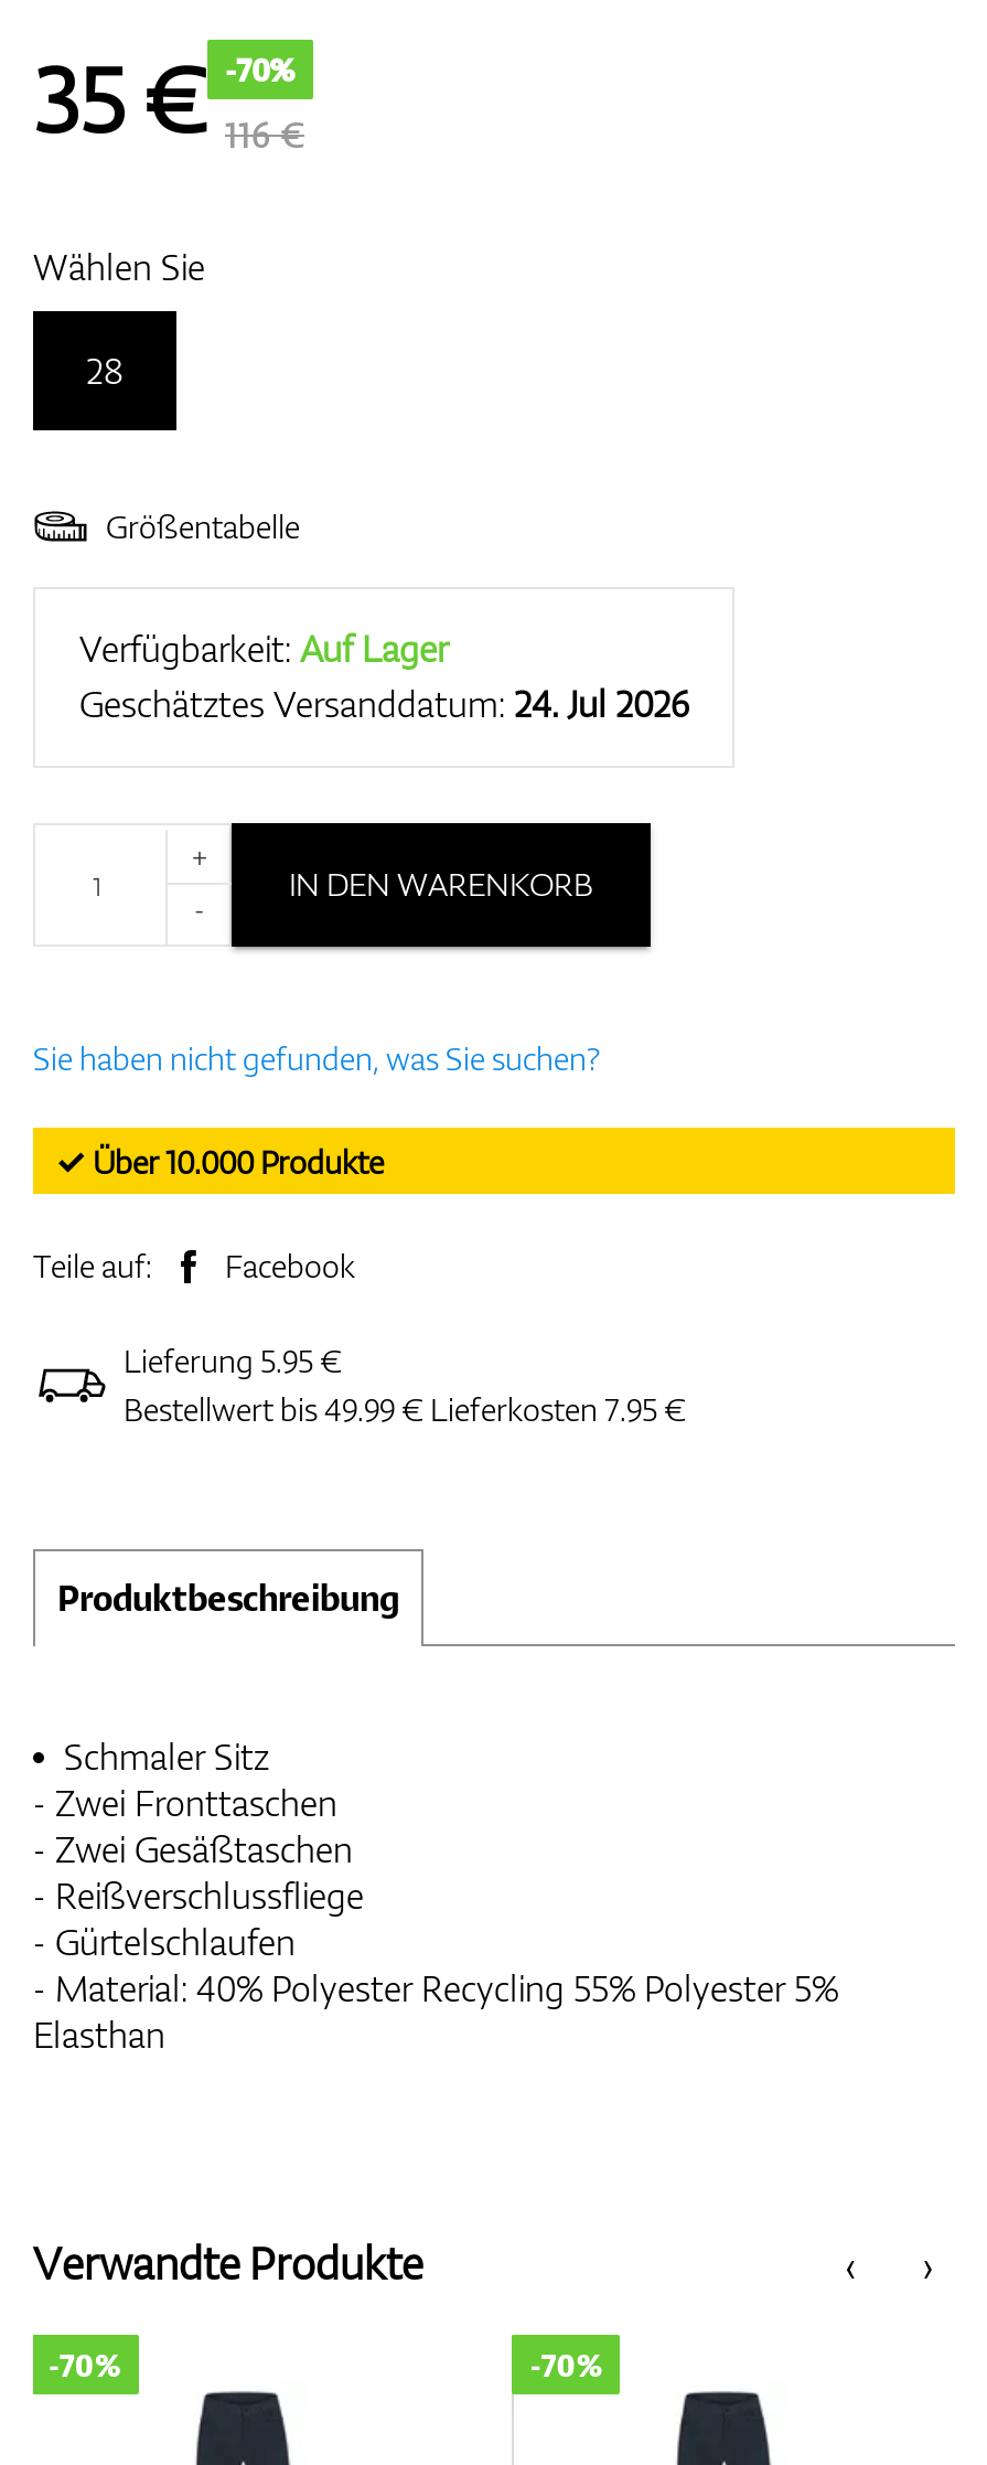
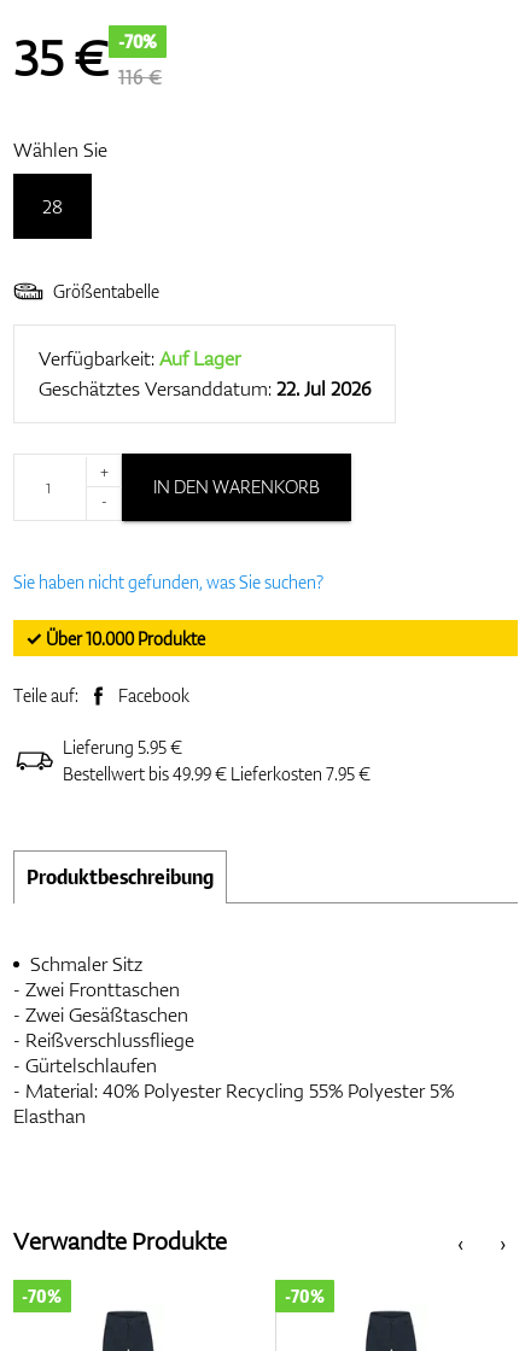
- Geschätztes Versanddatum: 24. Jul 2026
+ Geschätztes Versanddatum: 22. Jul 2026
